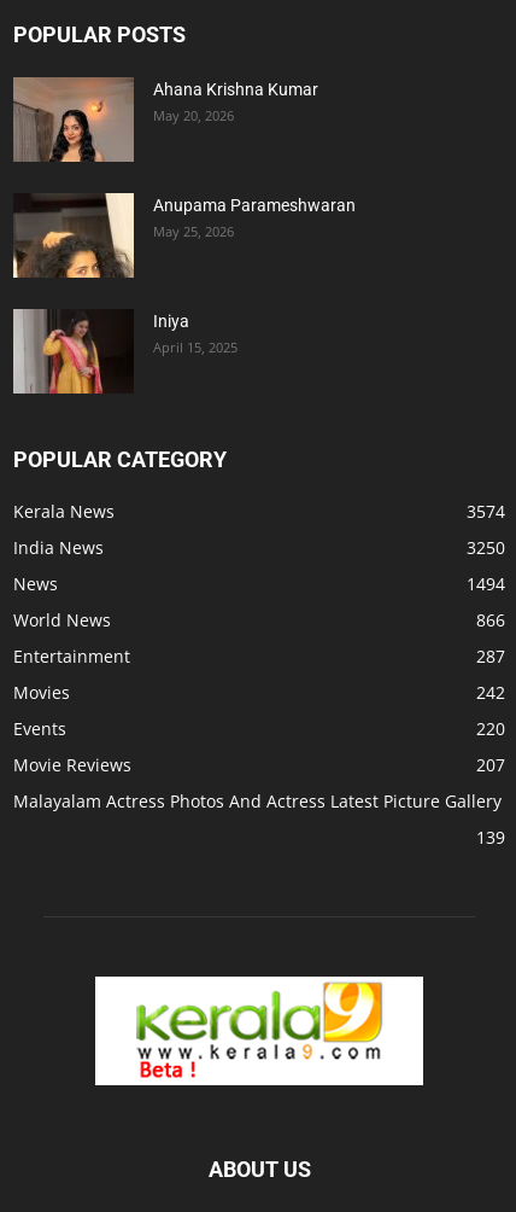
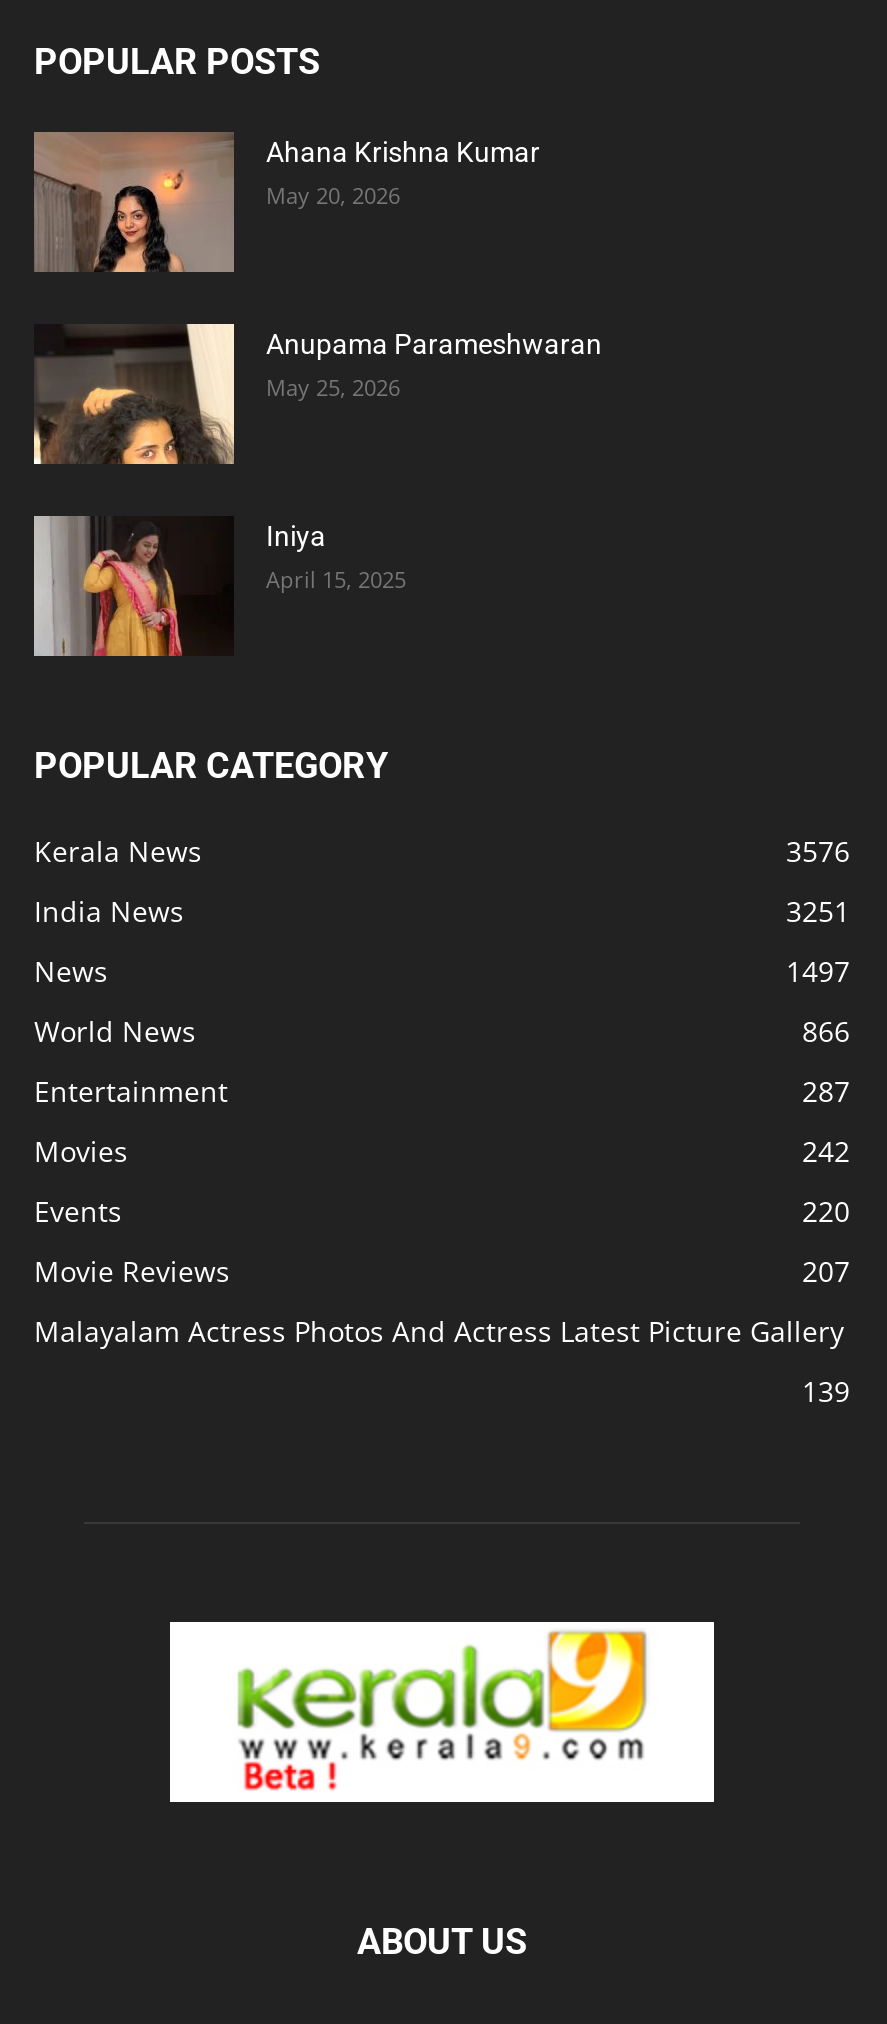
- 3574
+ 3576

- 3250
+ 3251

- 1494
+ 1497
